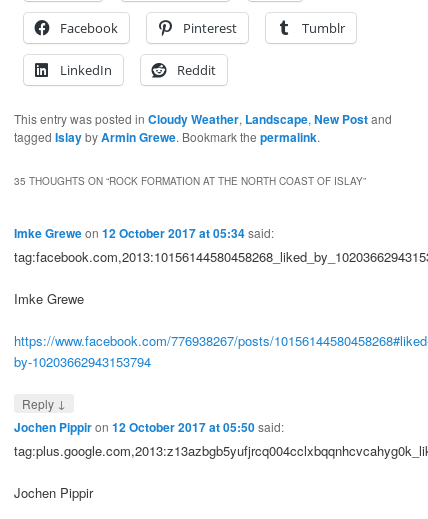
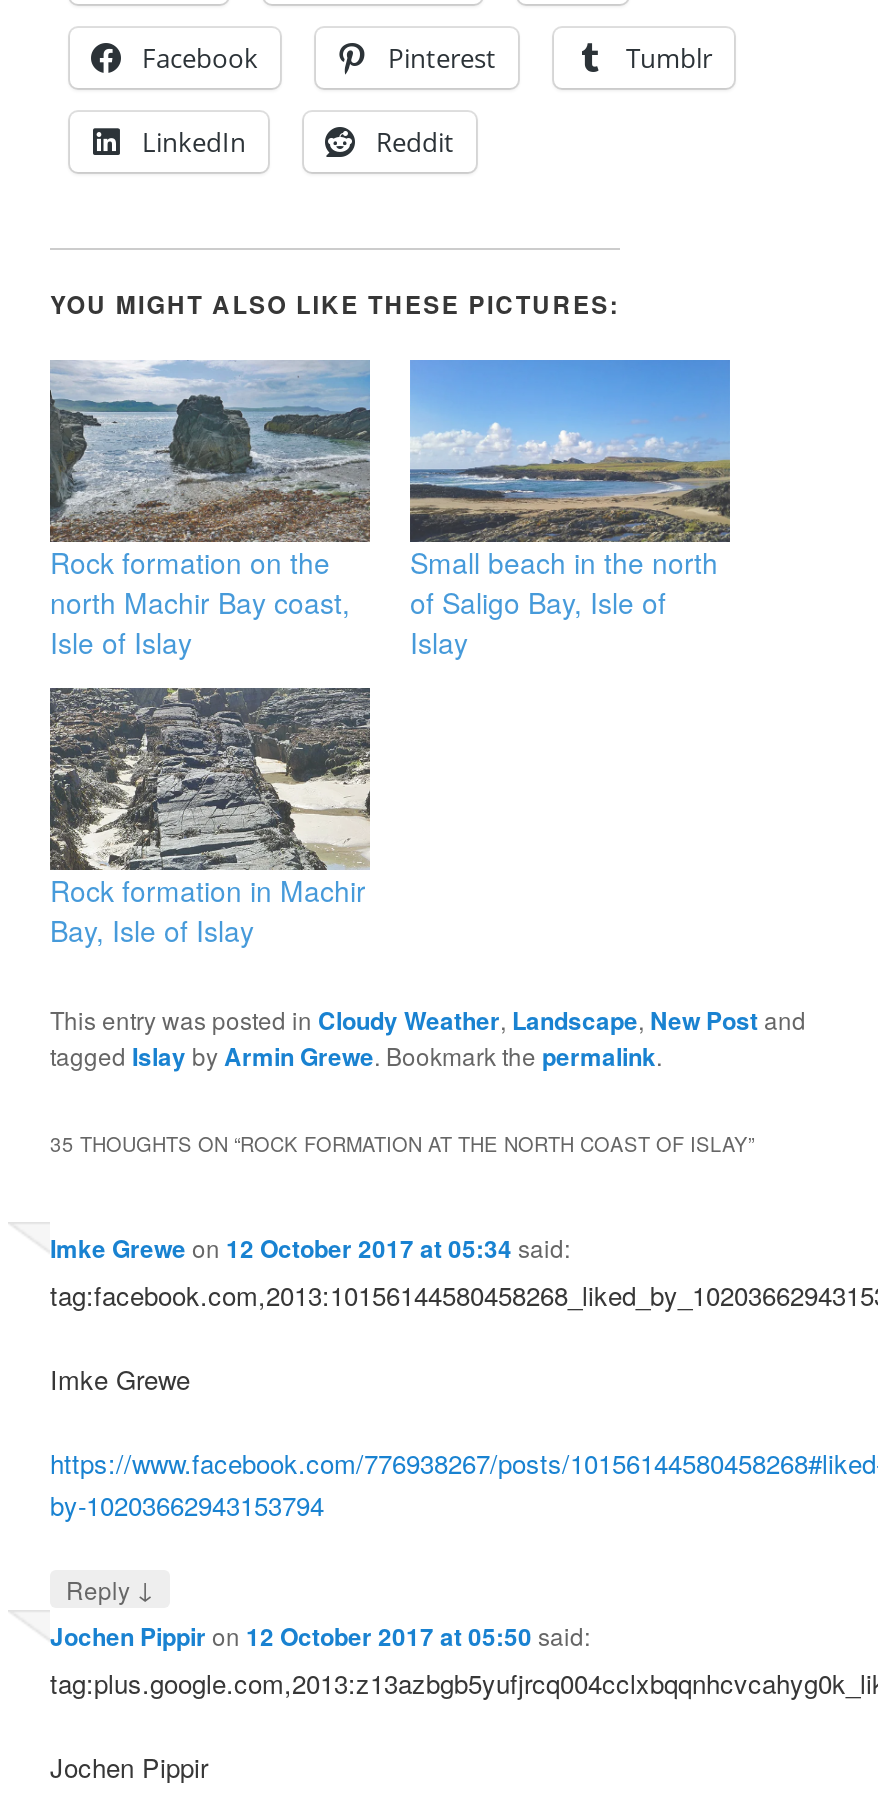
+ [image]
+ Rock formation on the
+ north Machir Bay coast,
+ Isle of Islay

+ [image]
+ Rock formation in Machir
+ Bay, Isle of Islay

+ YOU MIGHT ALSO LIKE THESE PICTURES:

+ [image]
+ Small beach in the north
+ of Saligo Bay, Isle of
+ Islay
